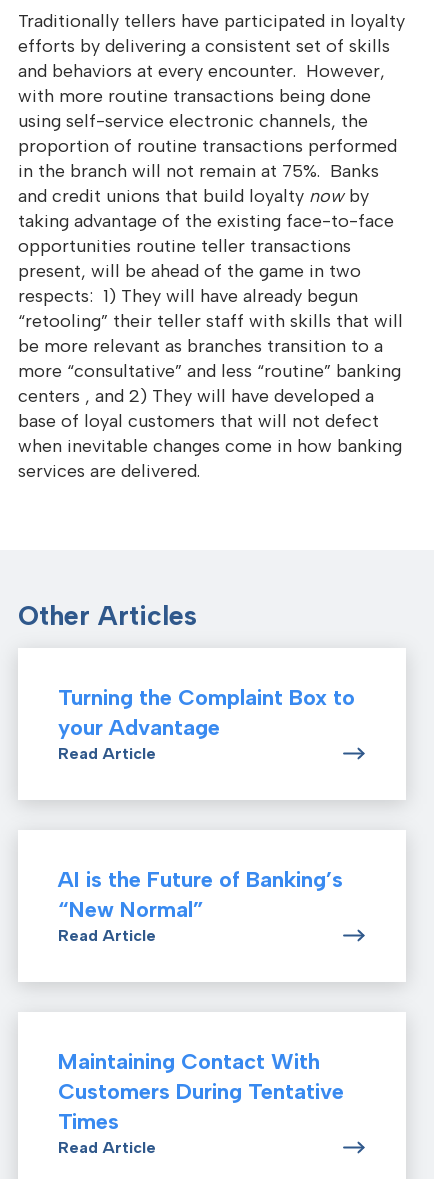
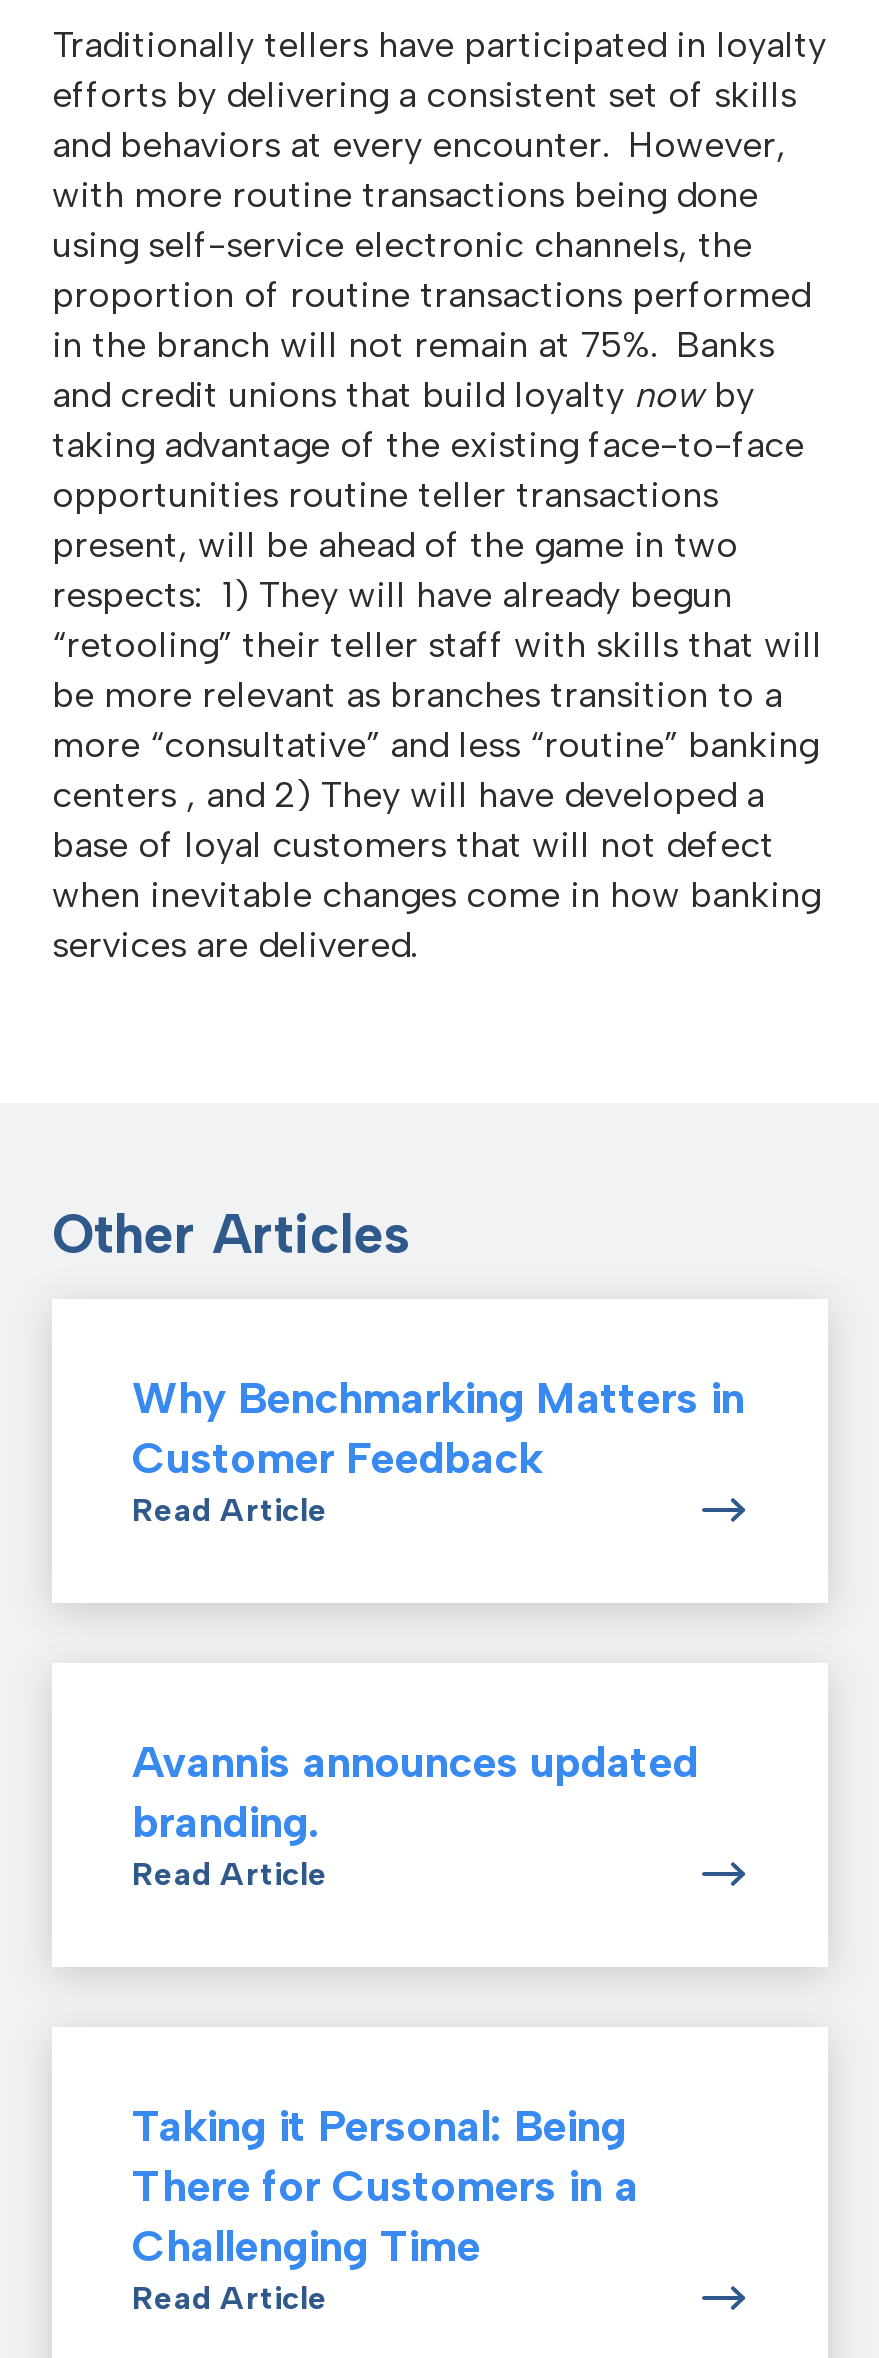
- Turning the Complaint Box to
- your Advantage
+ Why Benchmarking Matters in
+ Customer Feedback

- AI is the Future of Banking’s
- “New Normal”
+ Avannis announces updated
+ branding.

- Maintaining Contact With
- Customers During Tentative
- Times
+ Taking it Personal: Being
+ There for Customers in a
+ Challenging Time
